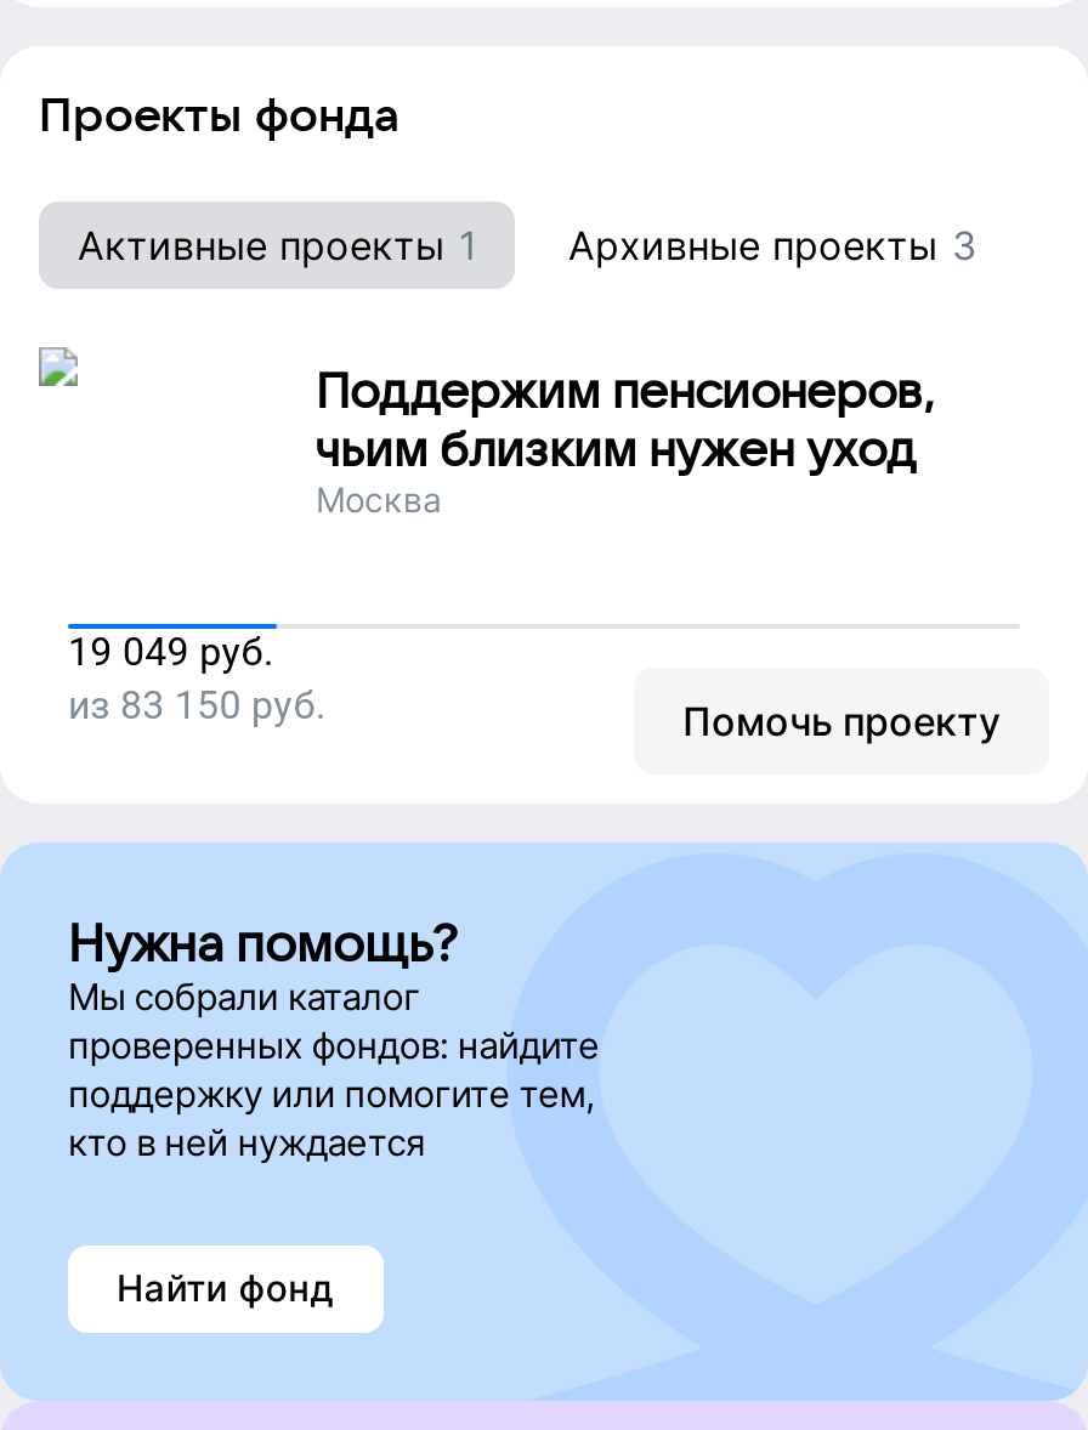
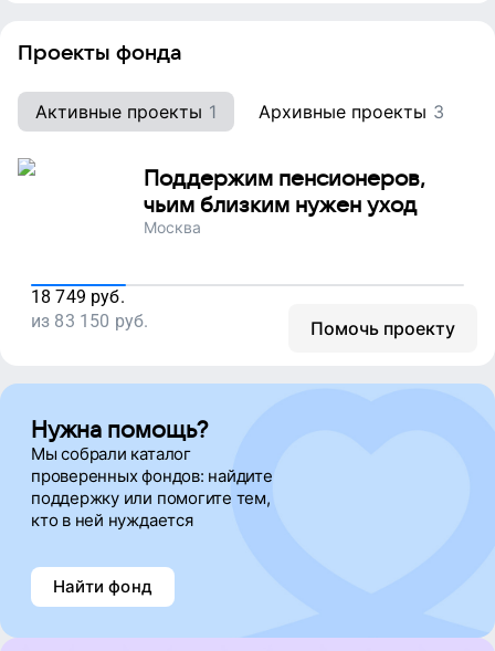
- 19 049 руб.
+ 18 749 руб.
